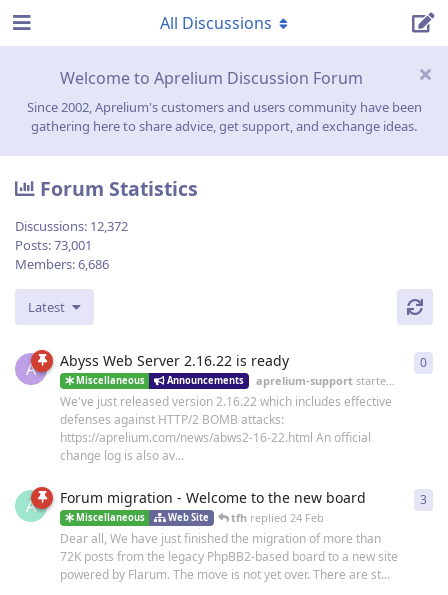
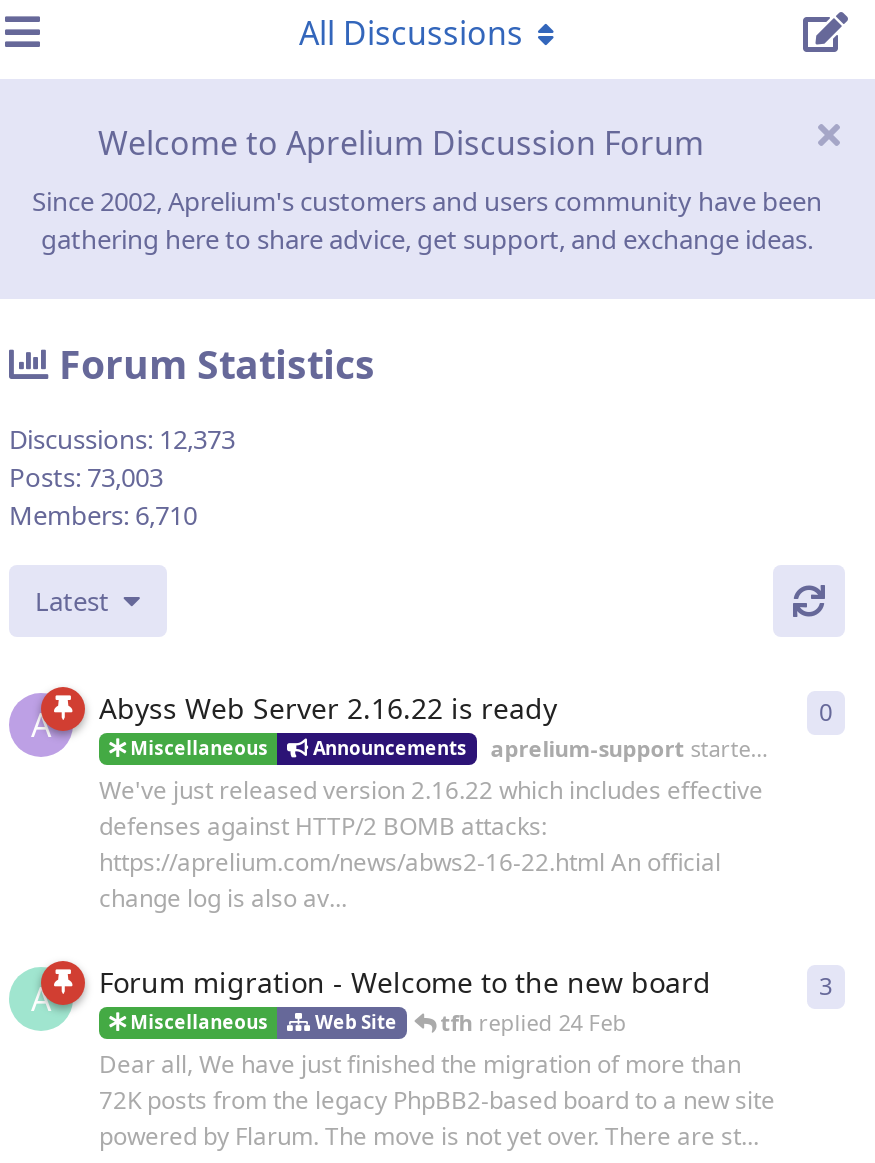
- Discussions: 12,372
+ Discussions: 12,373

- Posts: 73,001
+ Posts: 73,003

- Members: 6,686
+ Members: 6,710
